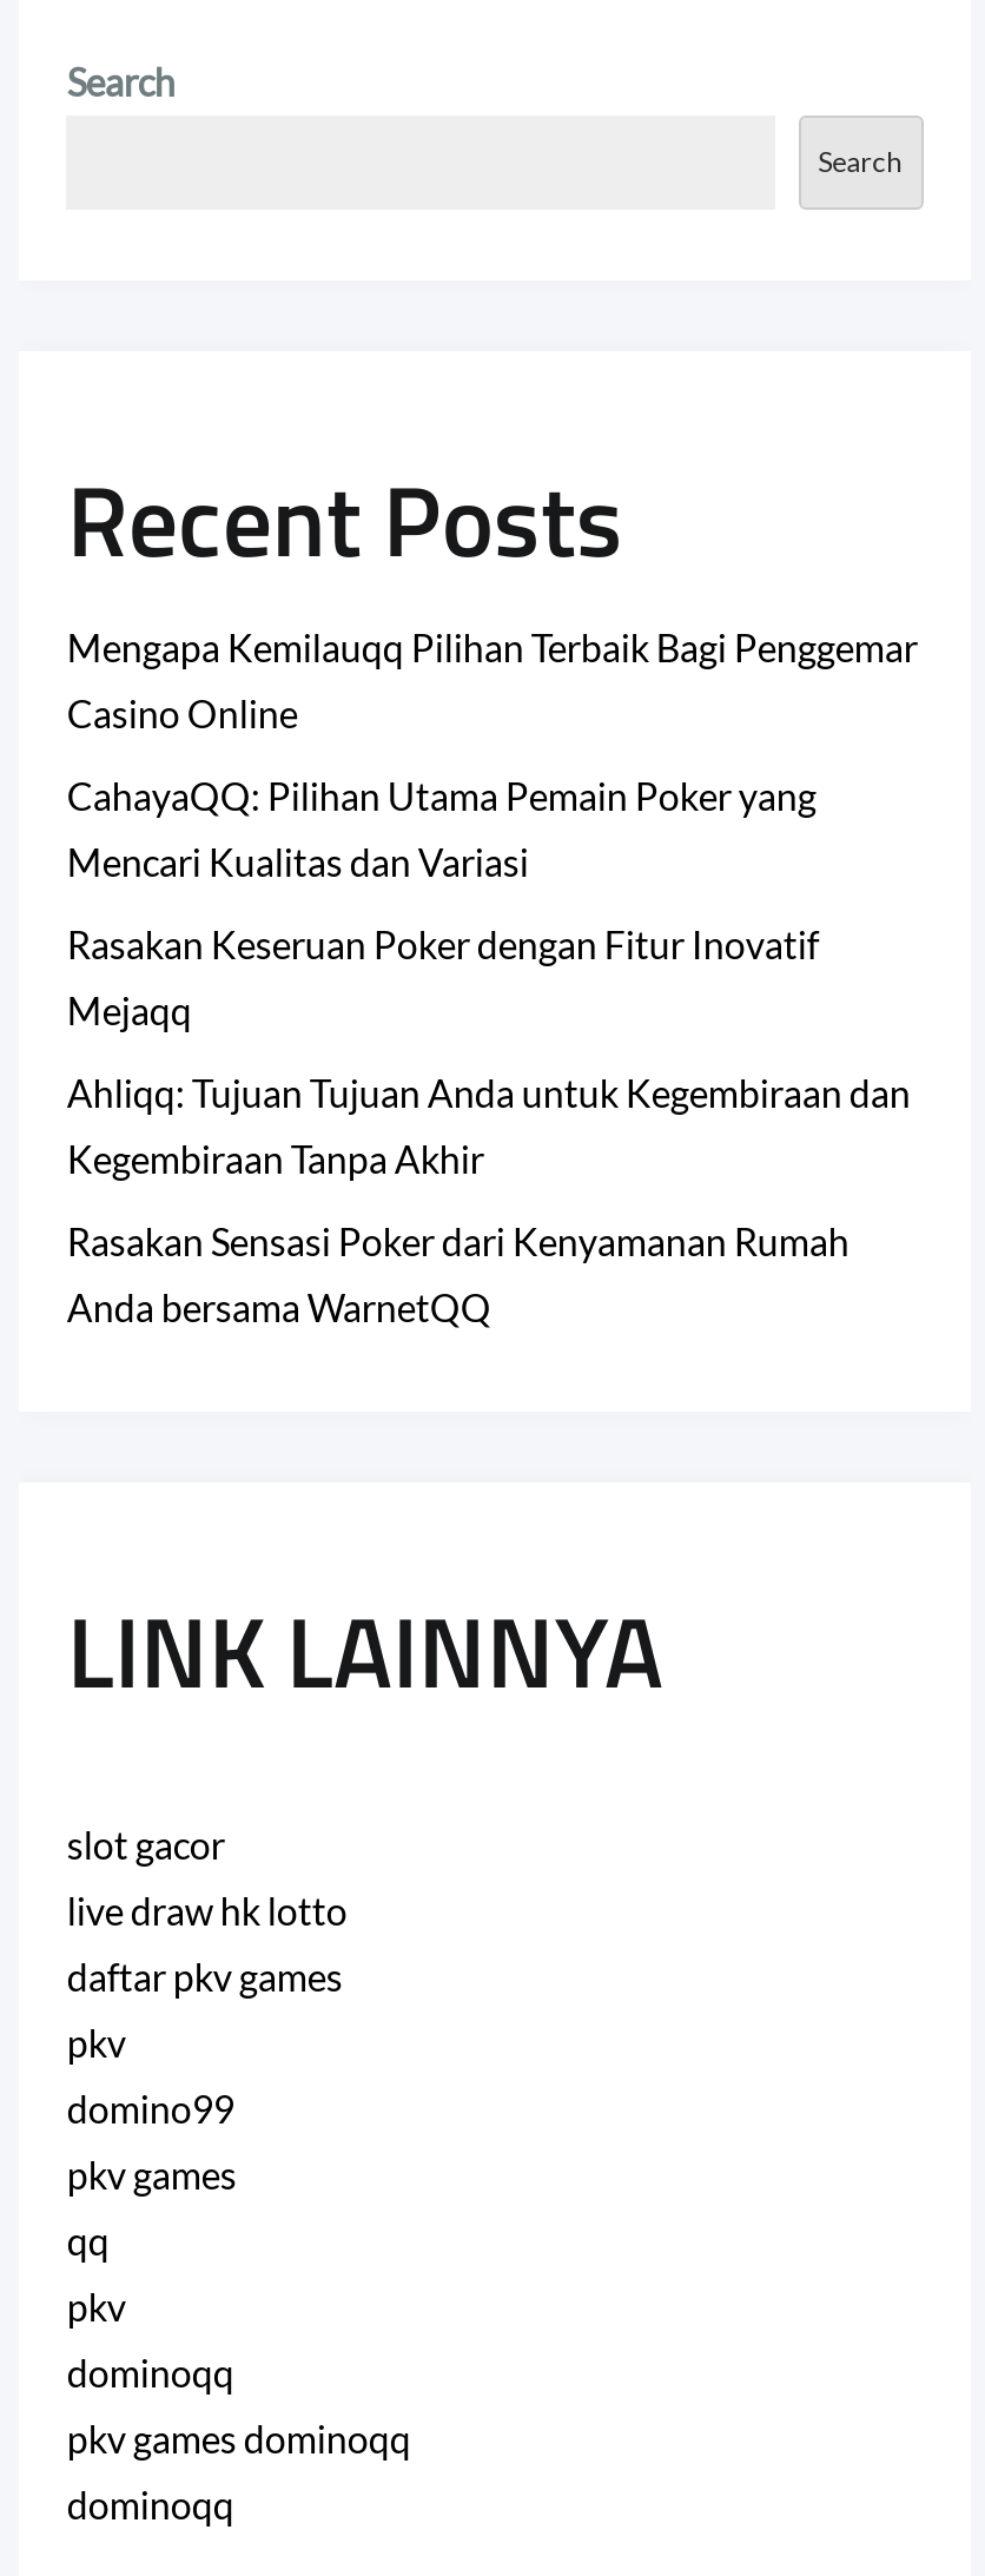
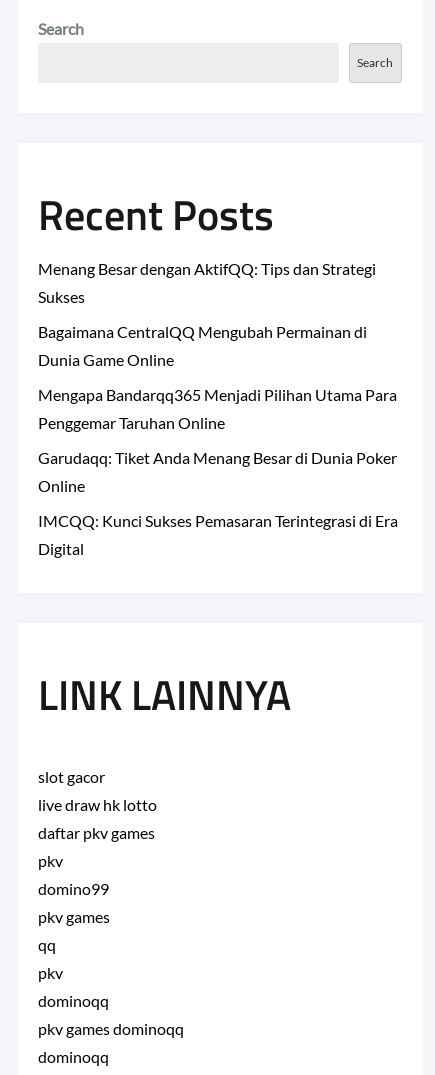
- Mengapa Kemilauqq Pilihan Terbaik Bagi Penggemar
+ Menang Besar dengan AktifQQ: Tips dan Strategi

- Casino Online
+ Sukses

- CahayaQQ: Pilihan Utama Pemain Poker yang
+ Bagaimana CentralQQ Mengubah Permainan di

- Mencari Kualitas dan Variasi
+ Dunia Game Online

- Rasakan Keseruan Poker dengan Fitur Inovatif
+ Mengapa Bandarqq365 Menjadi Pilihan Utama Para

- Mejaqq
+ Penggemar Taruhan Online

- Ahliqq: Tujuan Tujuan Anda untuk Kegembiraan dan
+ Garudaqq: Tiket Anda Menang Besar di Dunia Poker

- Kegembiraan Tanpa Akhir
+ Online

- Rasakan Sensasi Poker dari Kenyamanan Rumah
+ IMCQQ: Kunci Sukses Pemasaran Terintegrasi di Era

- Anda bersama WarnetQQ
+ Digital
